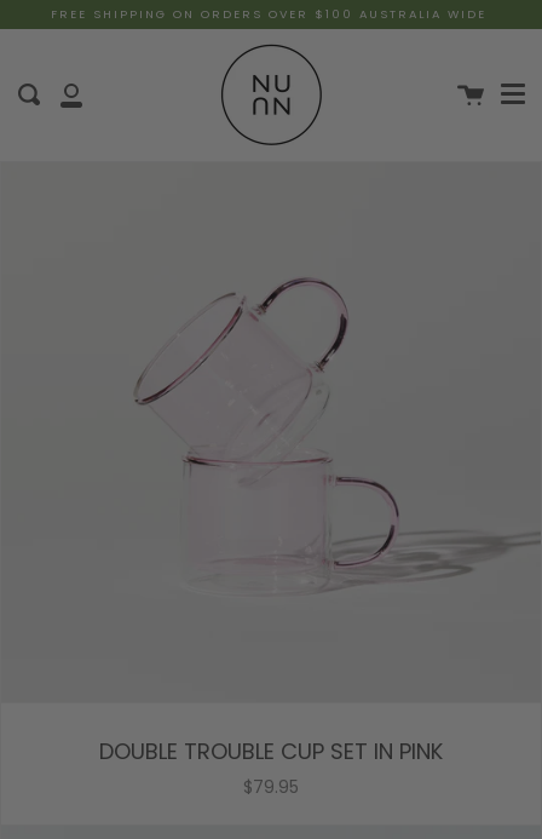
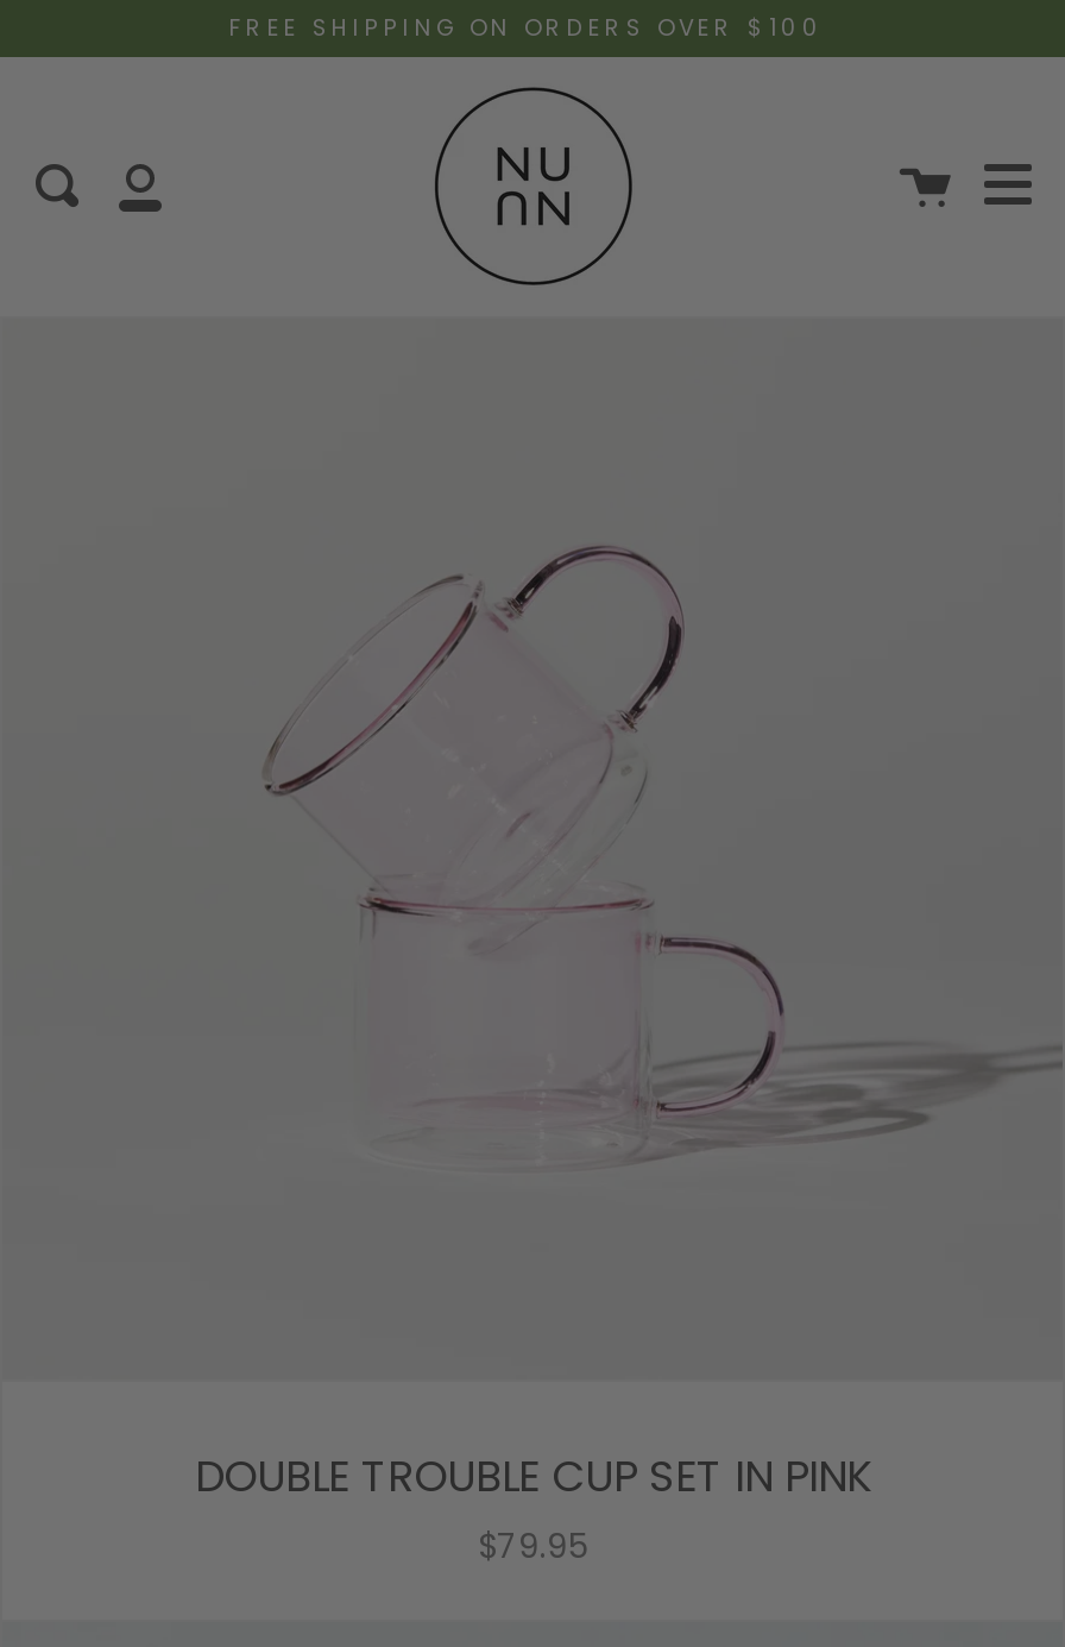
- FREE SHIPPING ON ORDERS OVER $100 AUSTRALIA WIDE
+ FREE SHIPPING ON ORDERS OVER $100
